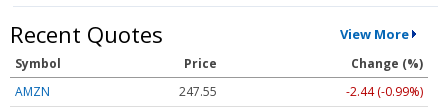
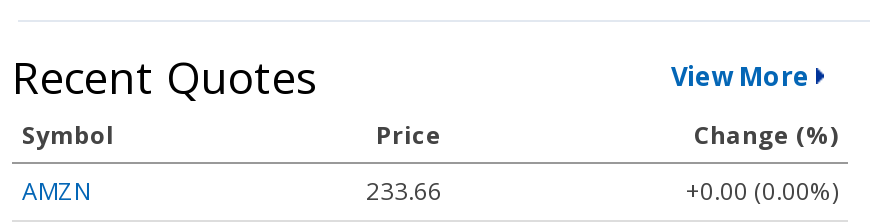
- 247.55
+ 233.66

- -2.44 (-0.99%)
+ +0.00 (0.00%)
